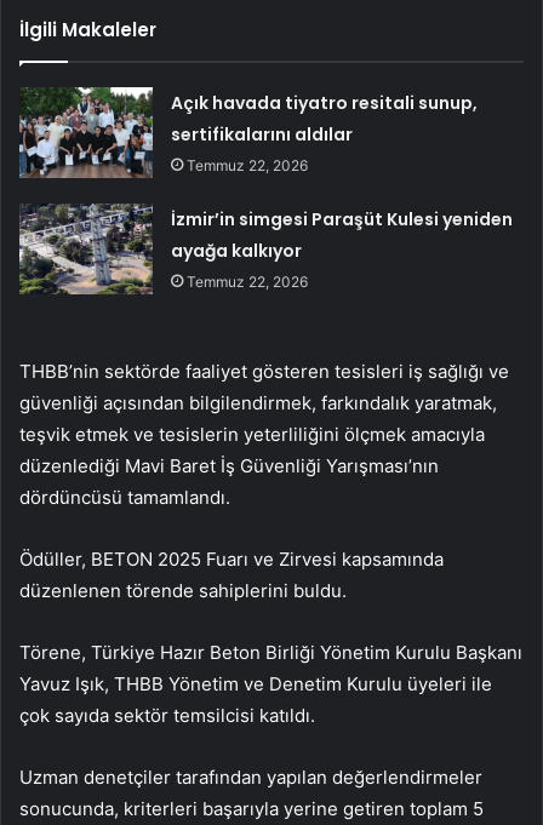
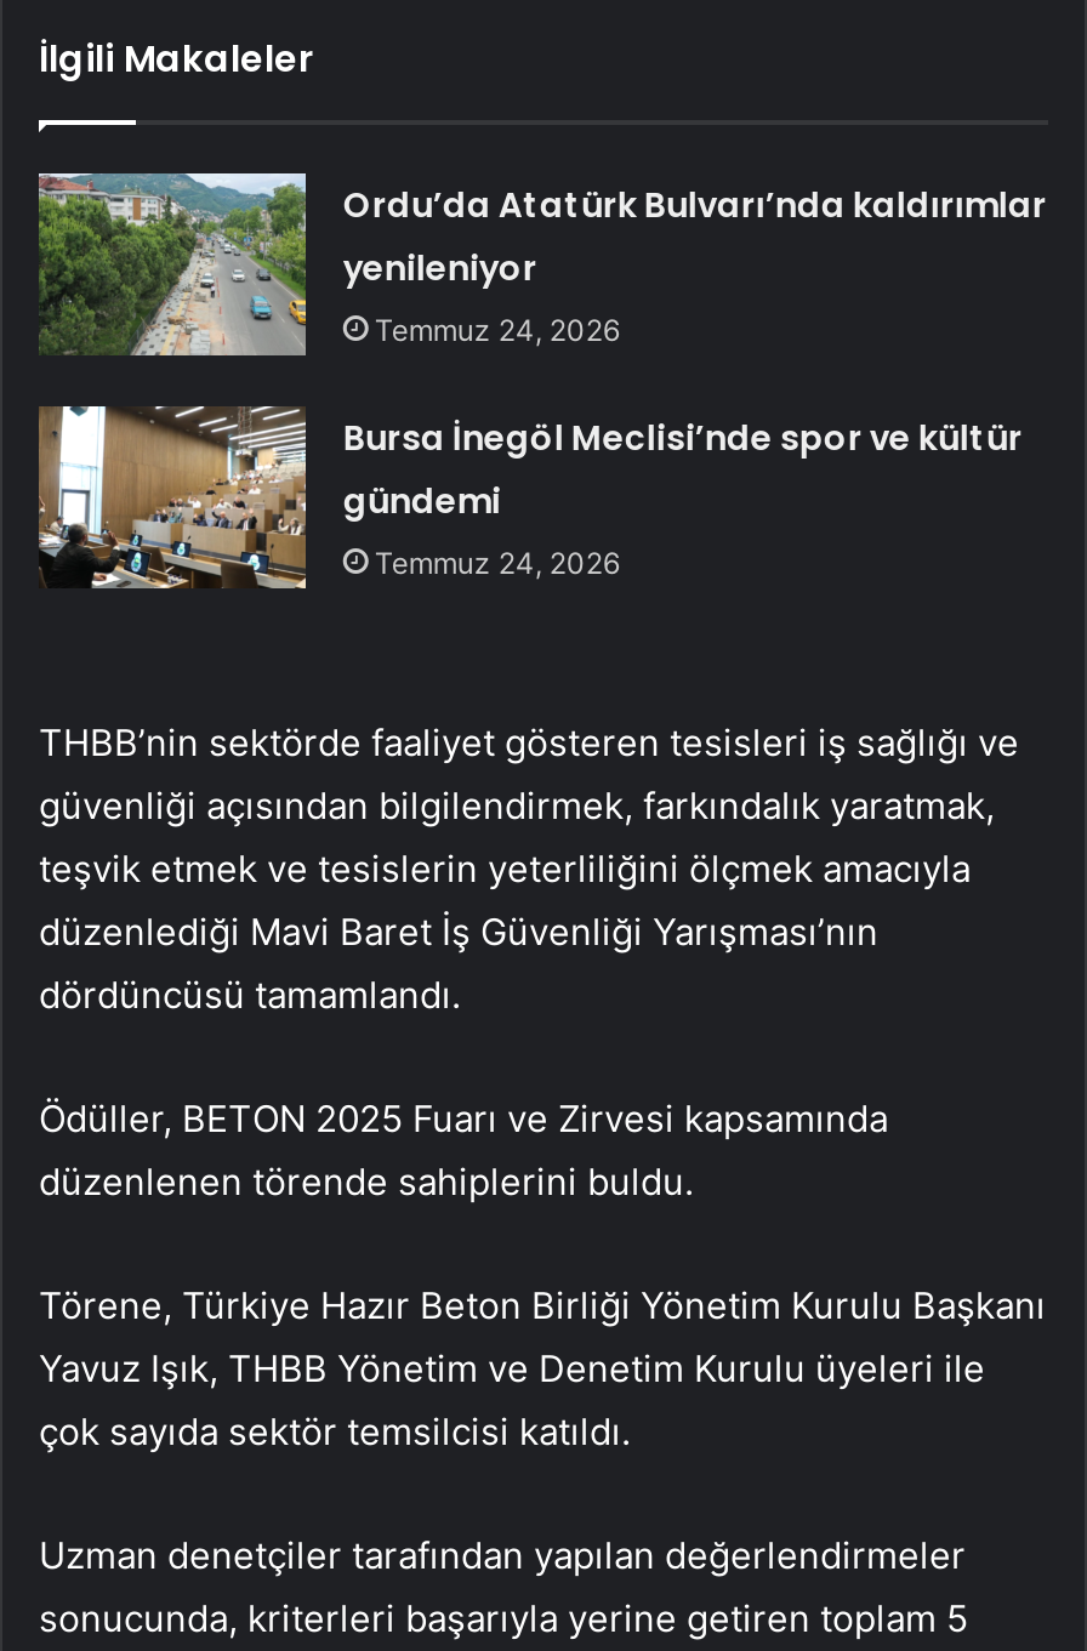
- [image]
- Açık havada tiyatro resitali sunup,
- sertifikalarını aldılar
- Temmuz 22, 2026
+ [image]
+ Ordu’da Atatürk Bulvarı’nda kaldırımlar
+ yenileniyor
+ Temmuz 24, 2026

- [image]
- İzmir’in simgesi Paraşüt Kulesi yeniden
- ayağa kalkıyor
- Temmuz 22, 2026
+ [image]
+ Bursa İnegöl Meclisi’nde spor ve kültür
+ gündemi
+ Temmuz 24, 2026
